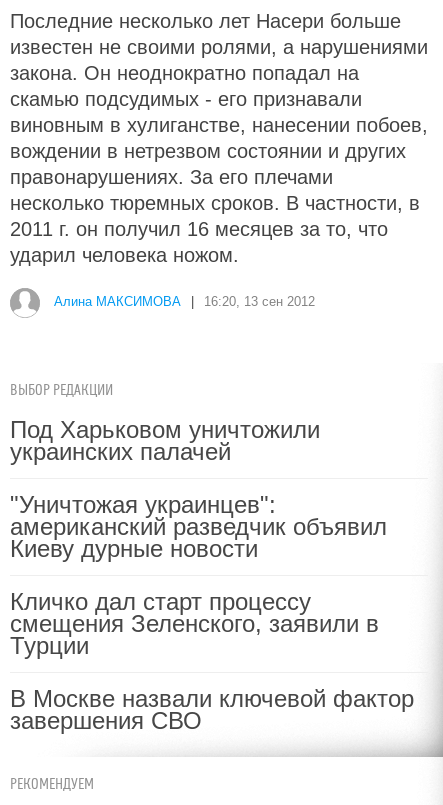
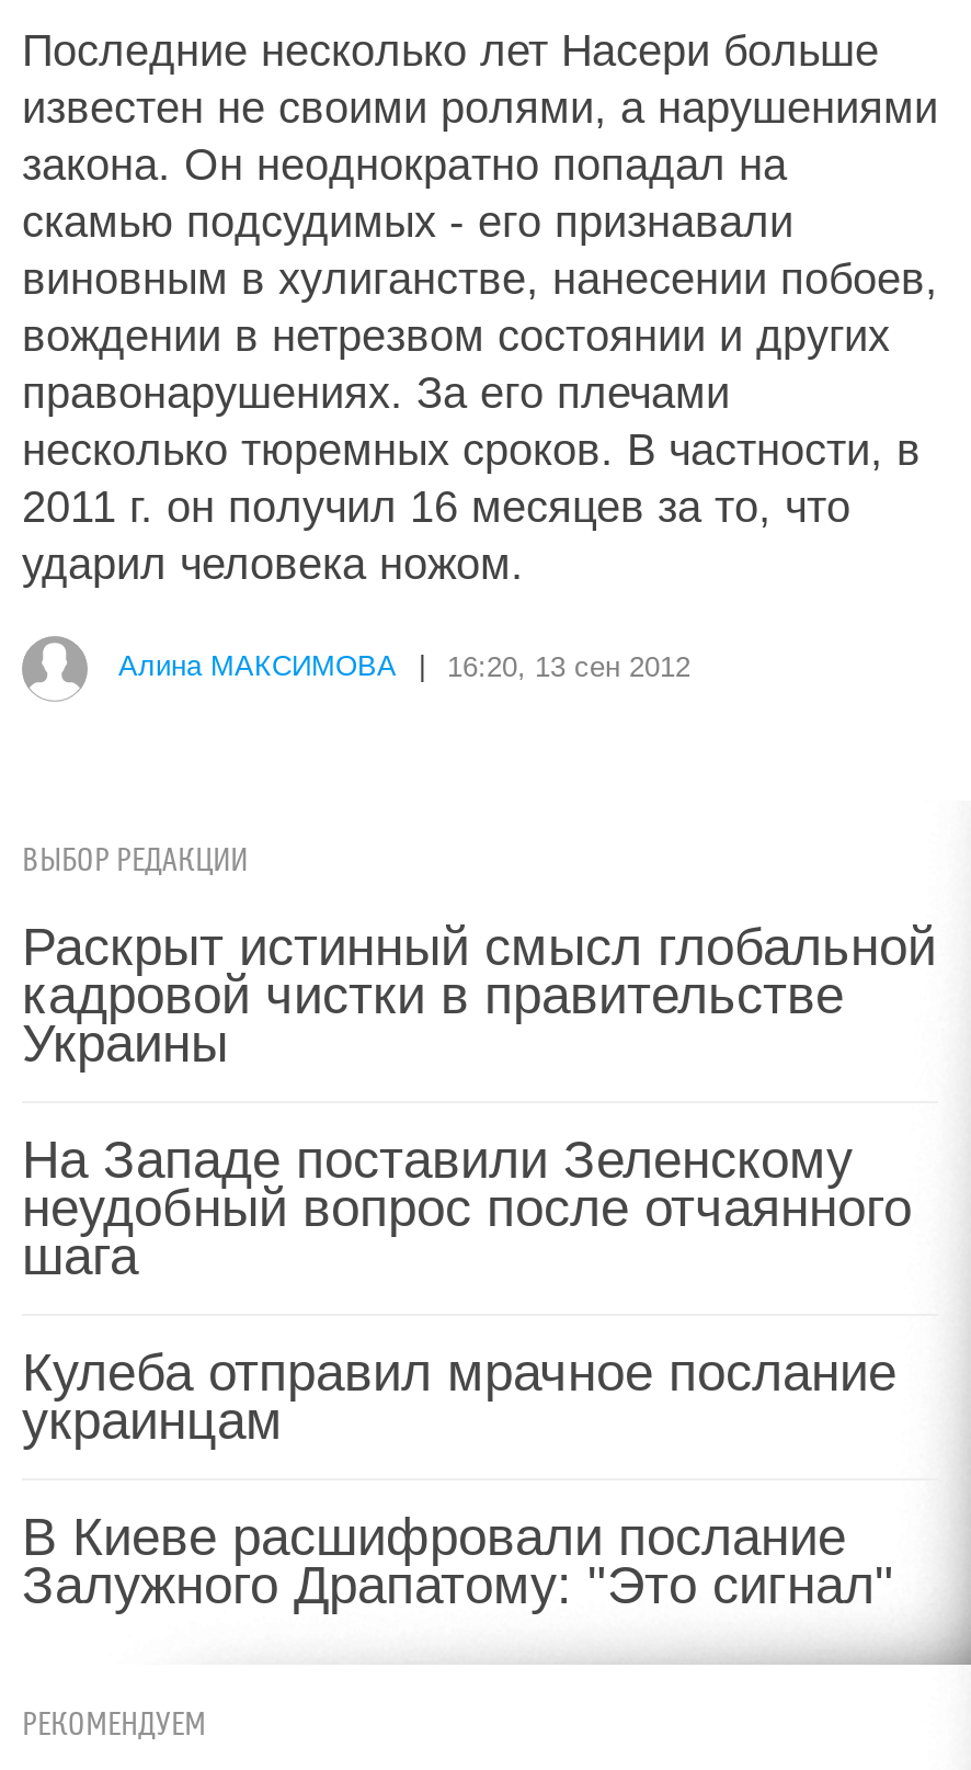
- Под Харьковом уничтожили
- украинских палачей
+ Раскрыт истинный смысл глобальной
+ кадровой чистки в правительстве
+ Украины

- "Уничтожая украинцев":
- американский разведчик объявил
- Киеву дурные новости
+ На Западе поставили Зеленскому
+ неудобный вопрос после отчаянного
+ шага

- Кличко дал старт процессу
- смещения Зеленского, заявили в
- Турции
+ Кулеба отправил мрачное послание
+ украинцам

- В Москве назвали ключевой фактор
- завершения СВО
+ В Киеве расшифровали послание
+ Залужного Драпатому: "Это сигнал"
